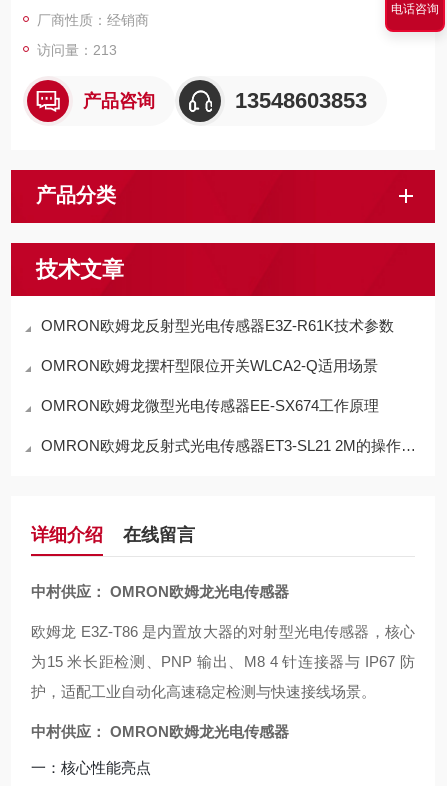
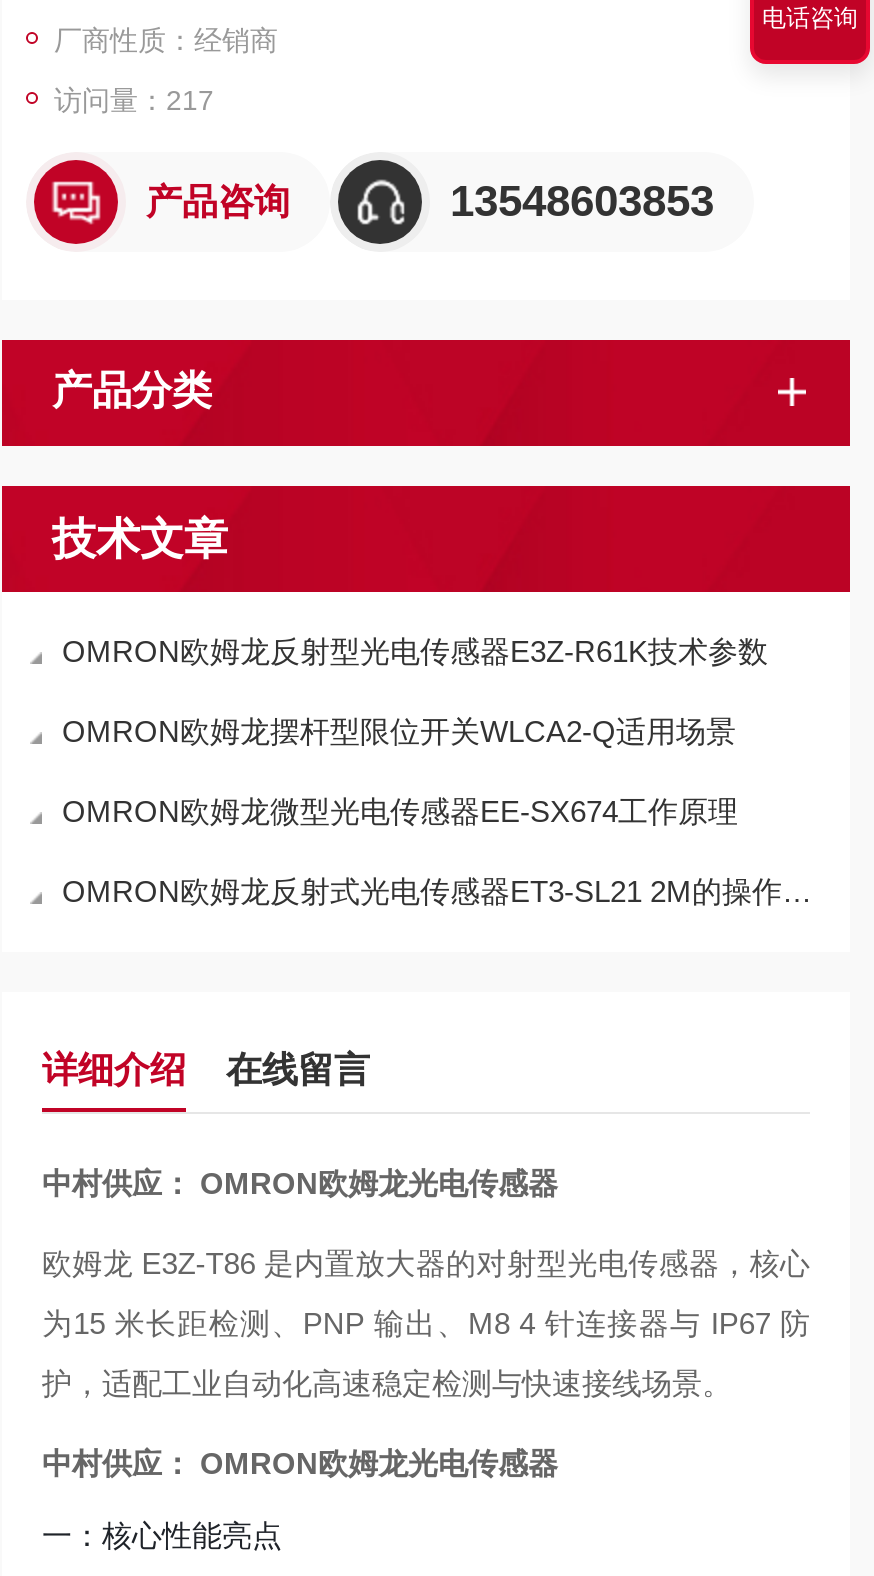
- 访问量：213
+ 访问量：217
